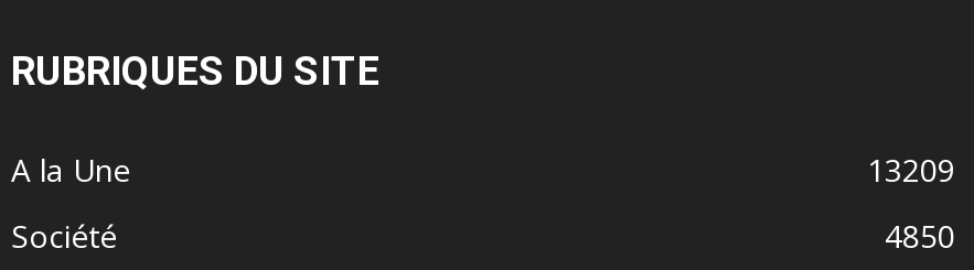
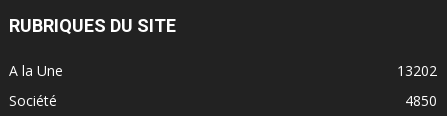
- 13209
+ 13202
